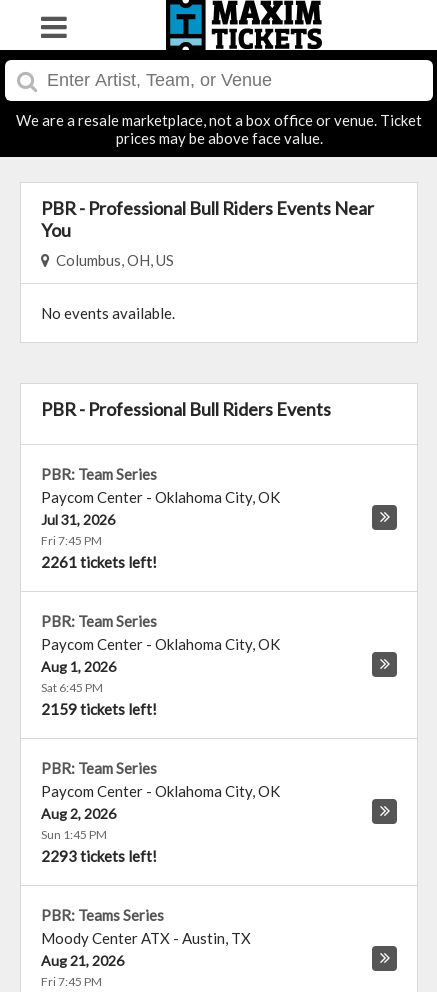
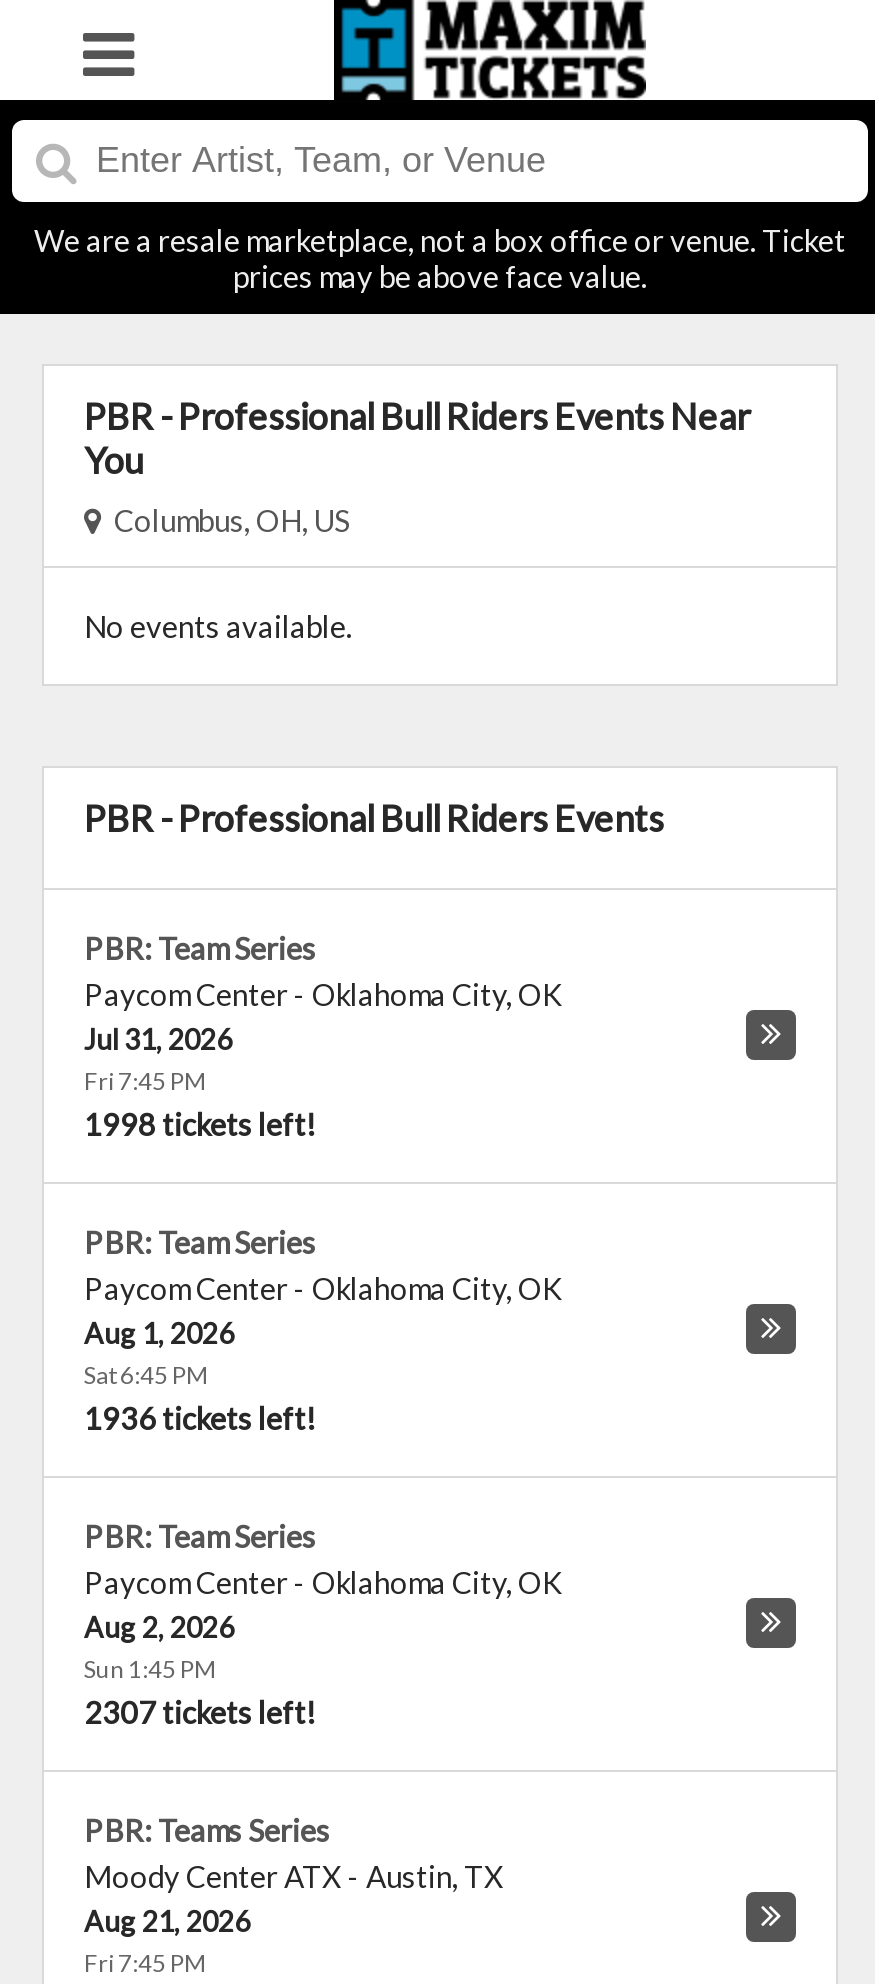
- 2261 tickets left!
+ 1998 tickets left!

- 2159 tickets left!
+ 1936 tickets left!

- 2293 tickets left!
+ 2307 tickets left!
